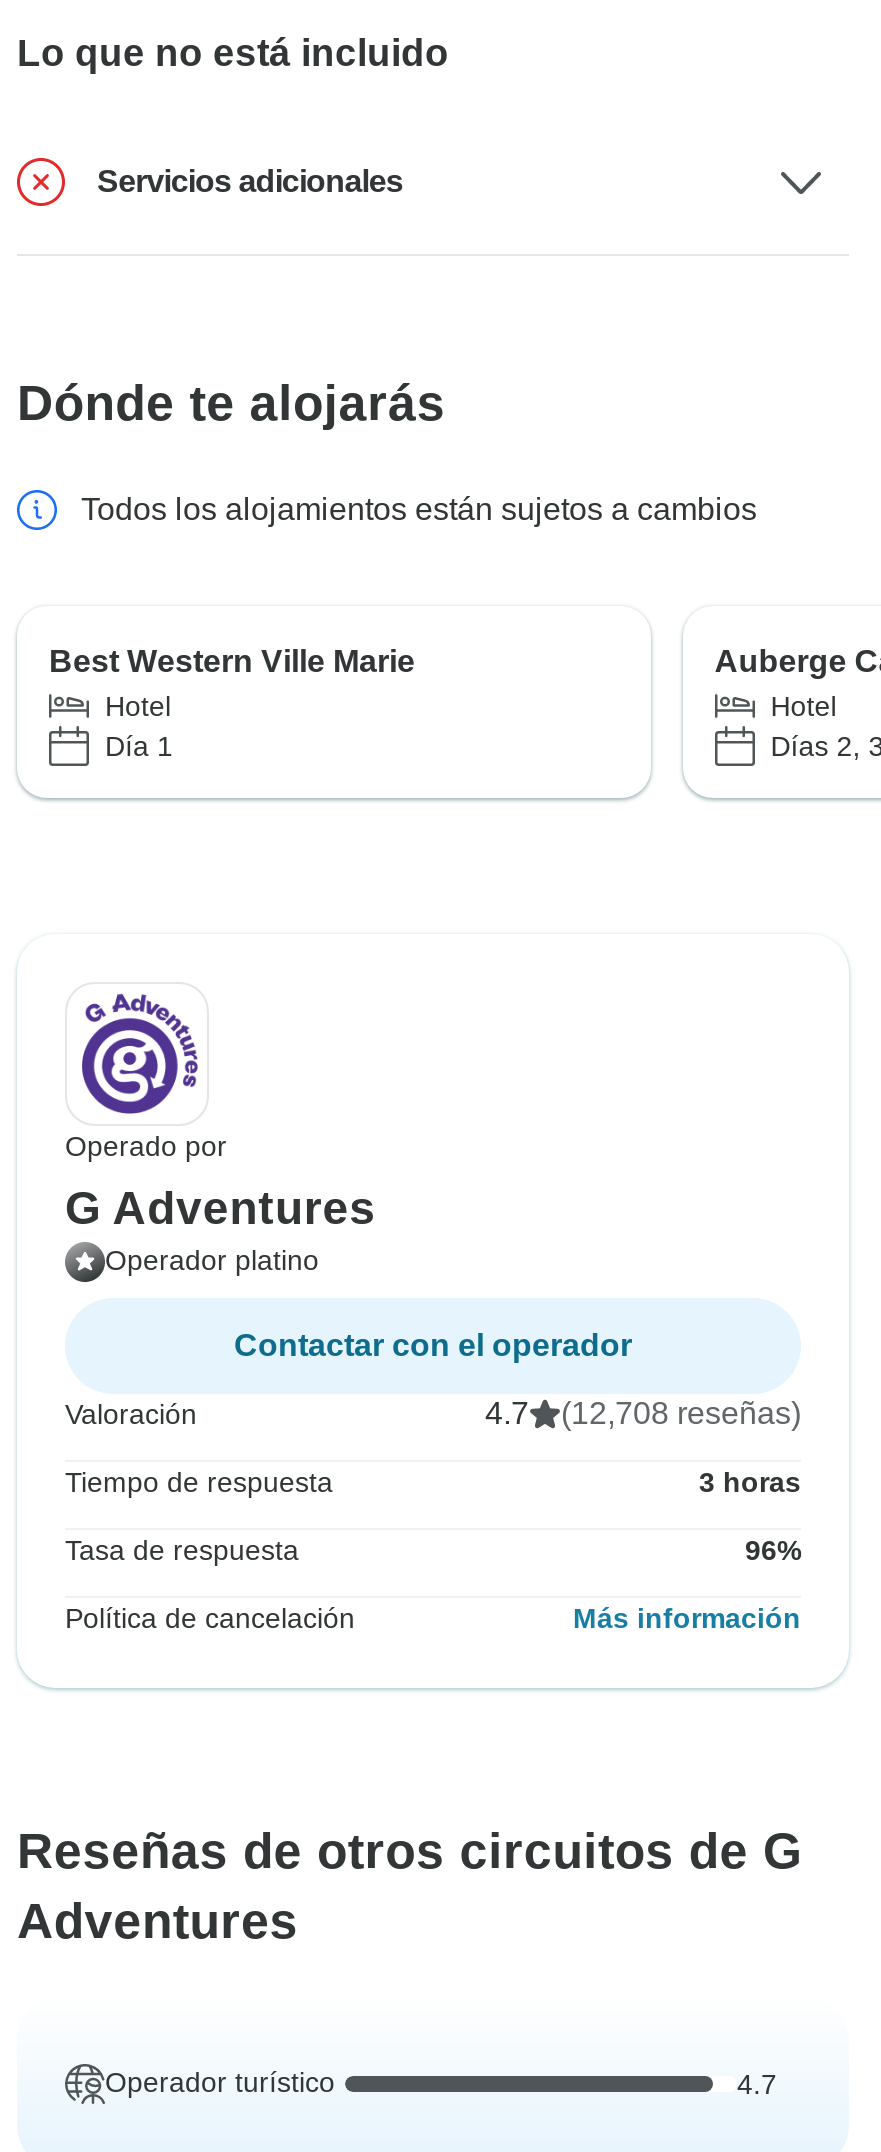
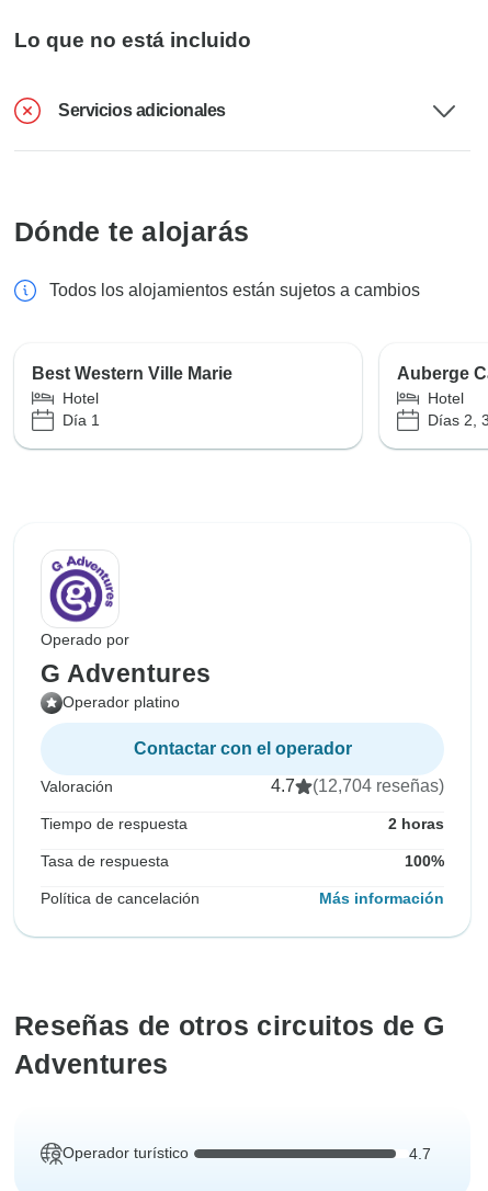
- 4.7 (12,708 reseñas)
+ 4.7 (12,704 reseñas)

- 3 horas
+ 2 horas

- 96%
+ 100%
